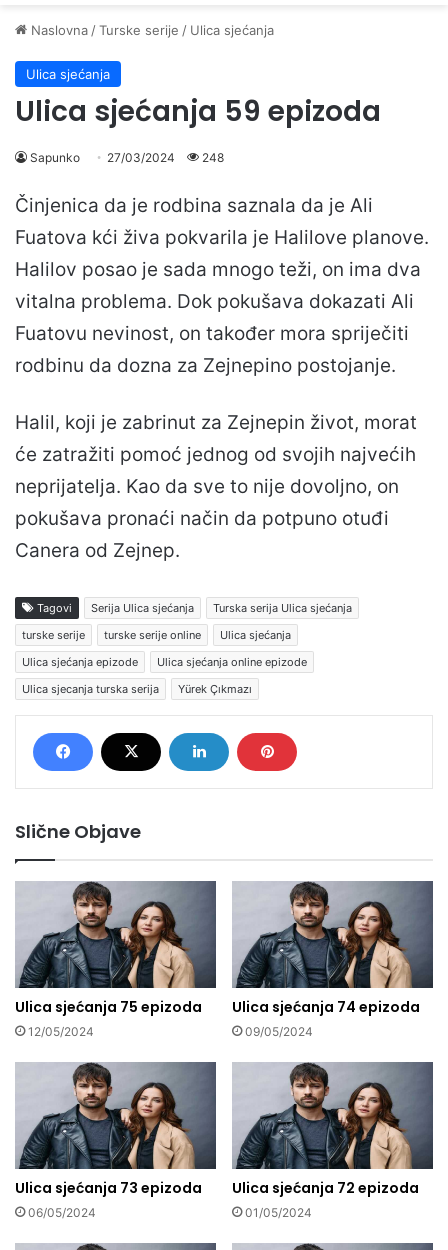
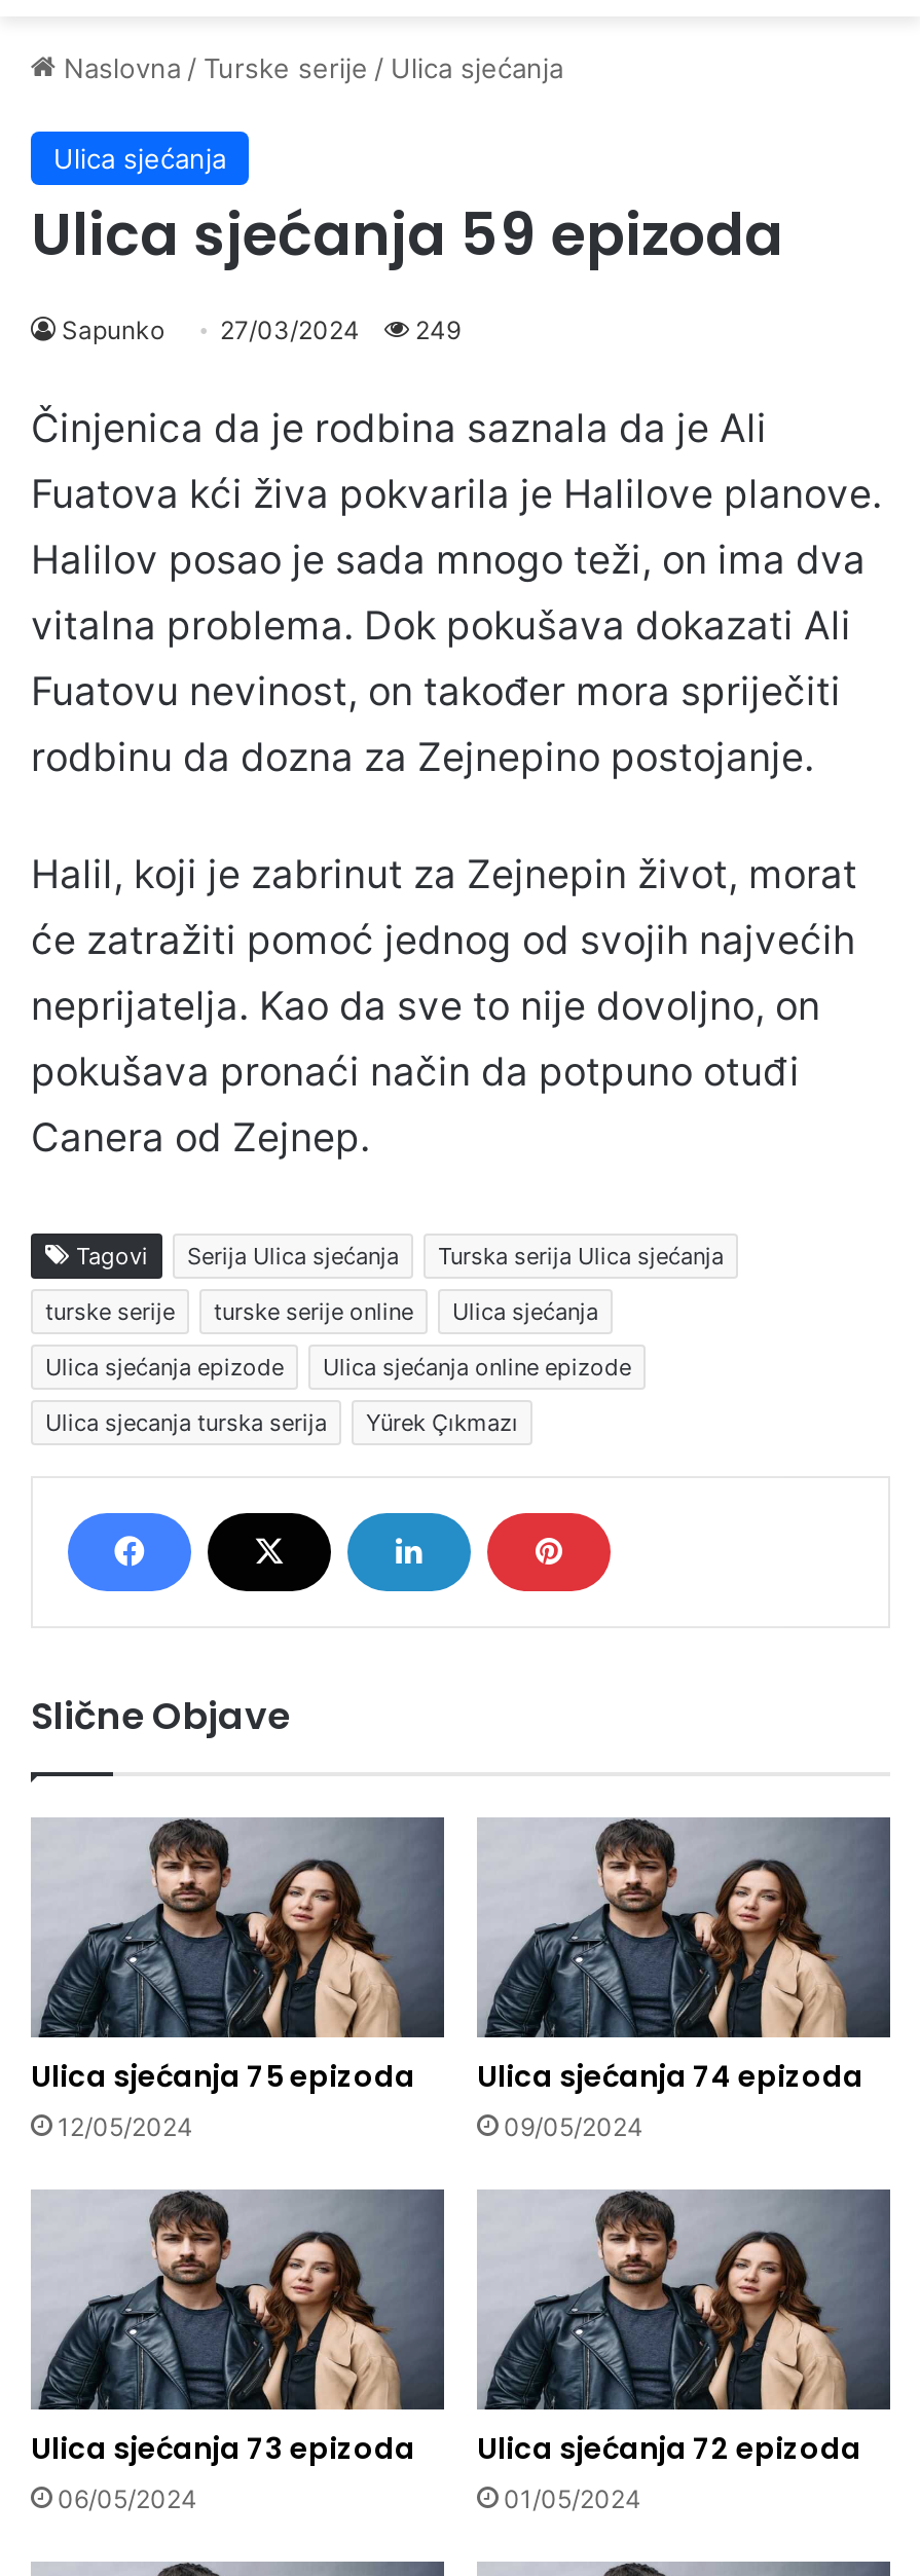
- Sapunko 27/03/2024 248
+ Sapunko 27/03/2024 249
